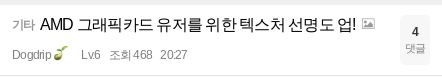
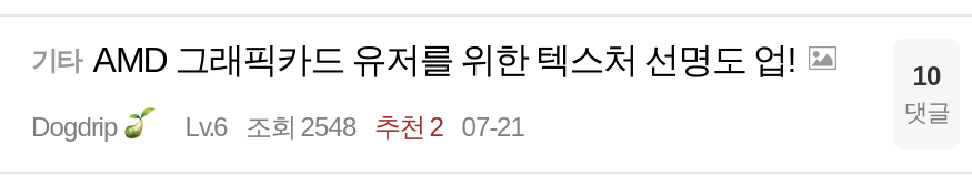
- 4
+ 10

- Lv.6 조회 468 20:27
+ Lv.6 조회 2548 추천 2 07-21
